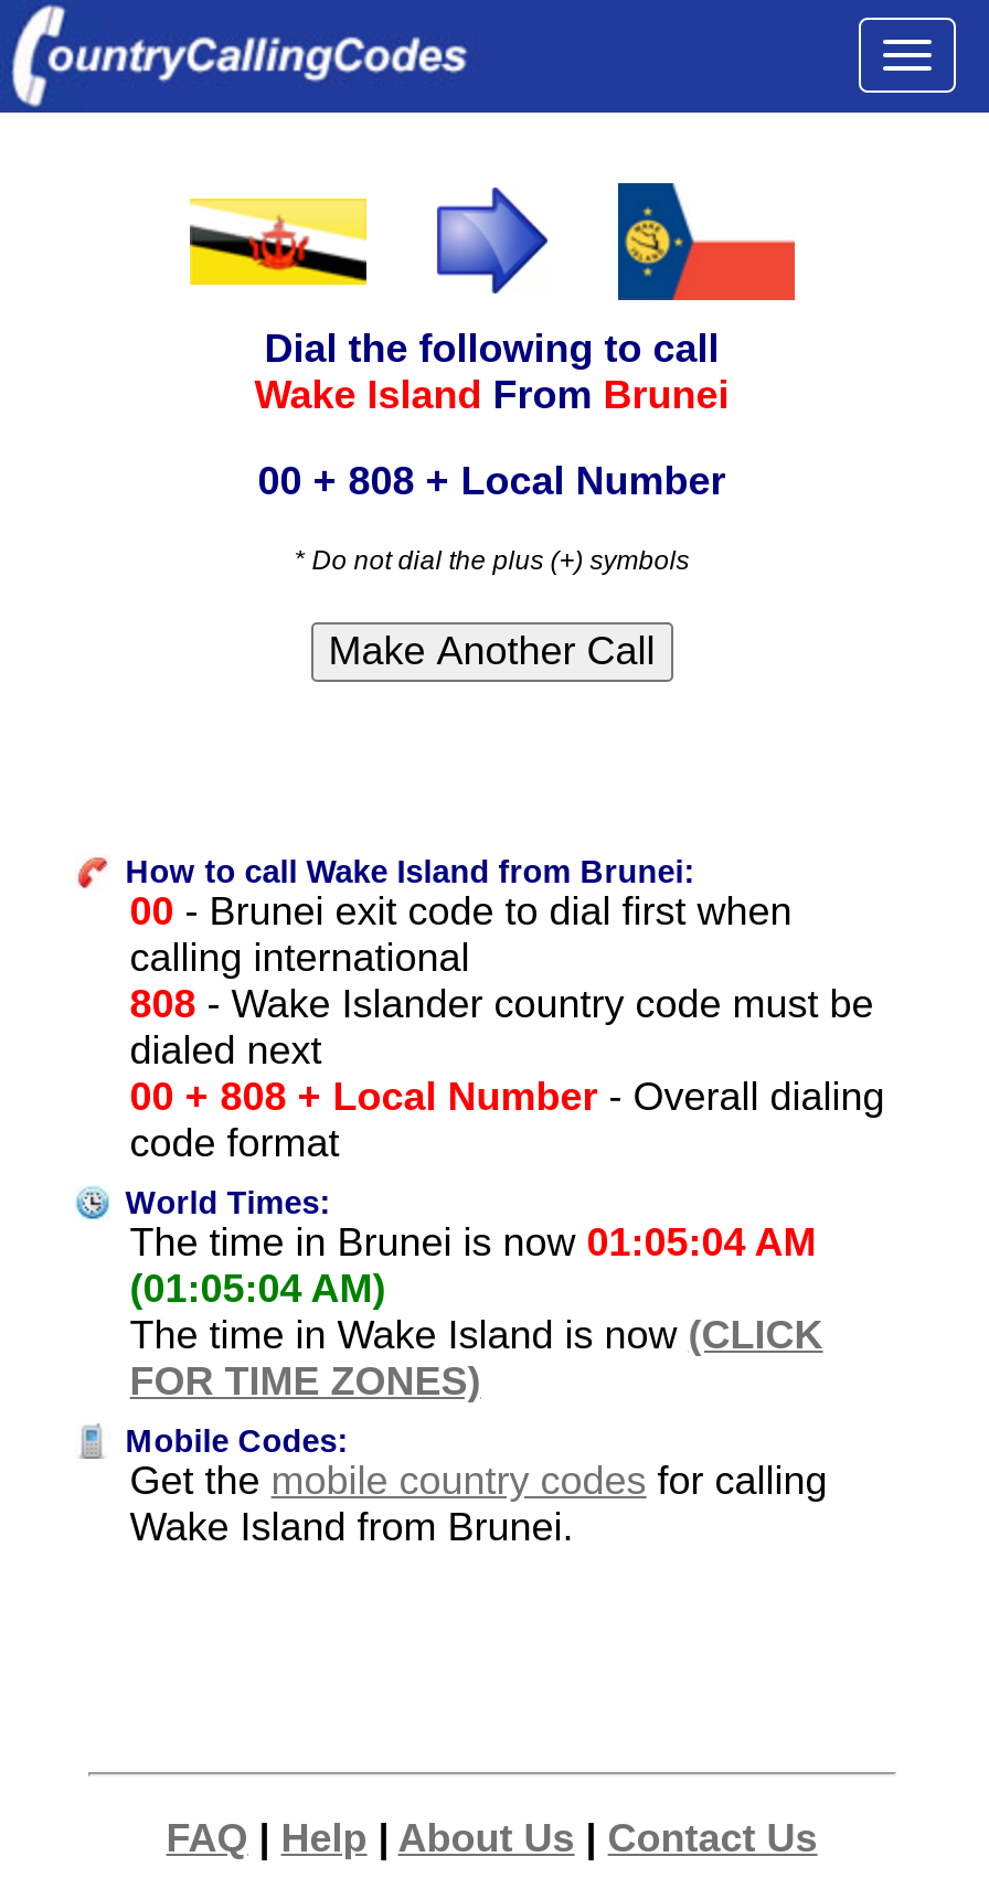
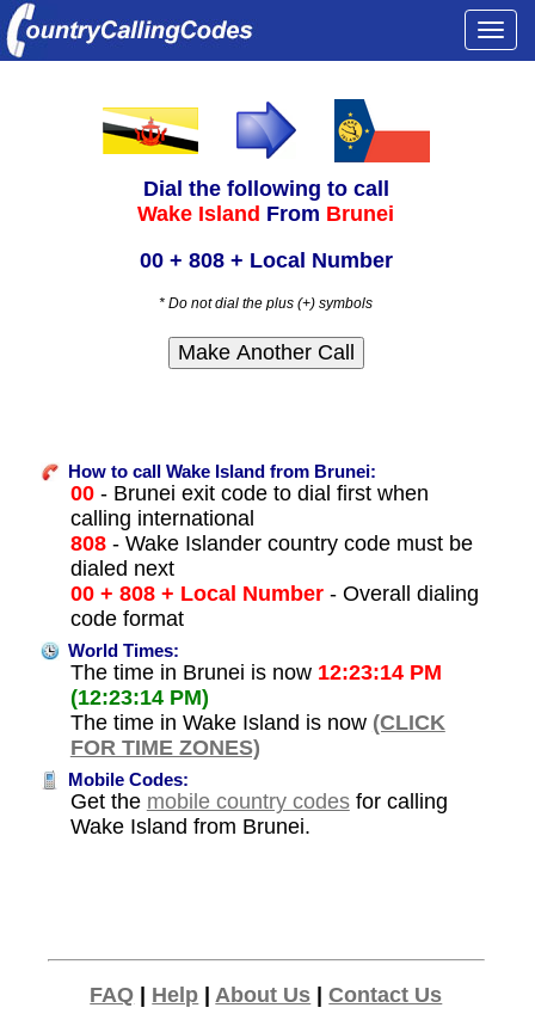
- The time in Brunei is now 01:05:04 AM
- (01:05:04 AM)
+ The time in Brunei is now 12:23:14 PM
+ (12:23:14 PM)
